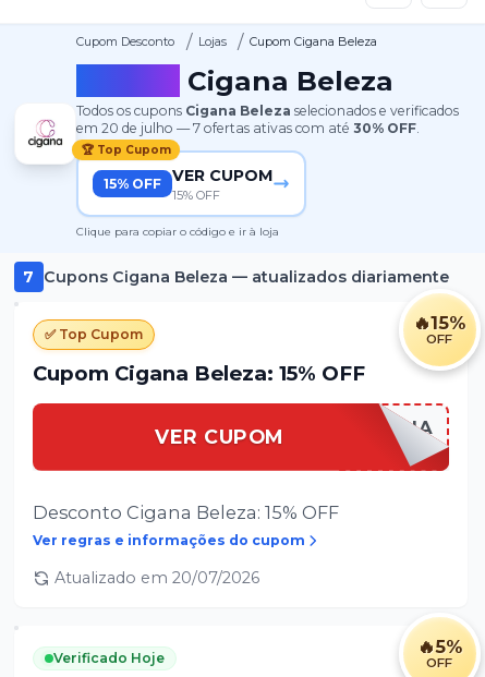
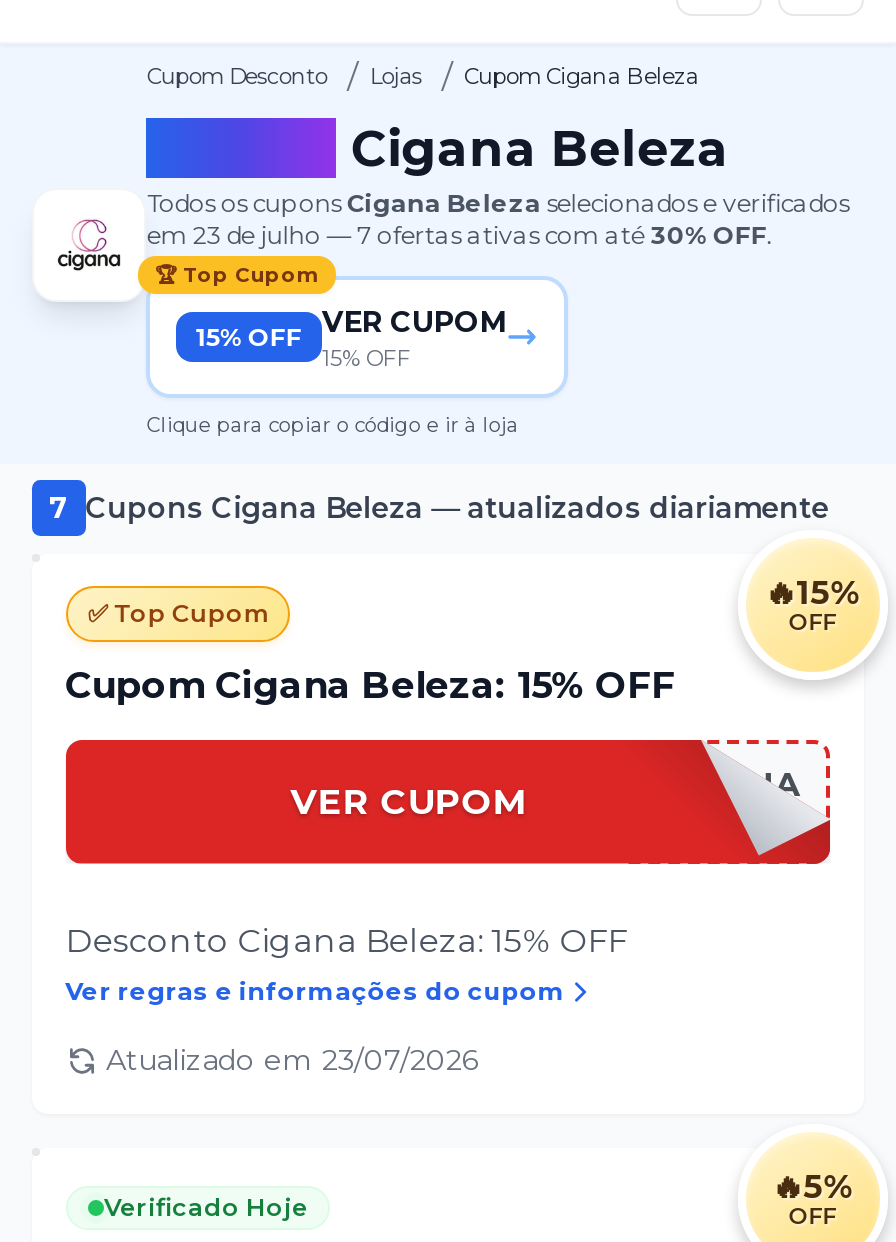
- em 20 de julho — 7 ofertas ativas com até 30% OFF.
+ em 23 de julho — 7 ofertas ativas com até 30% OFF.

- Atualizado em 20/07/2026
+ Atualizado em 23/07/2026
